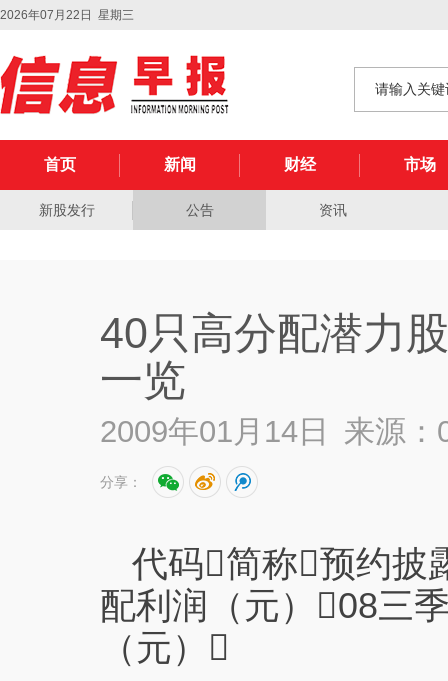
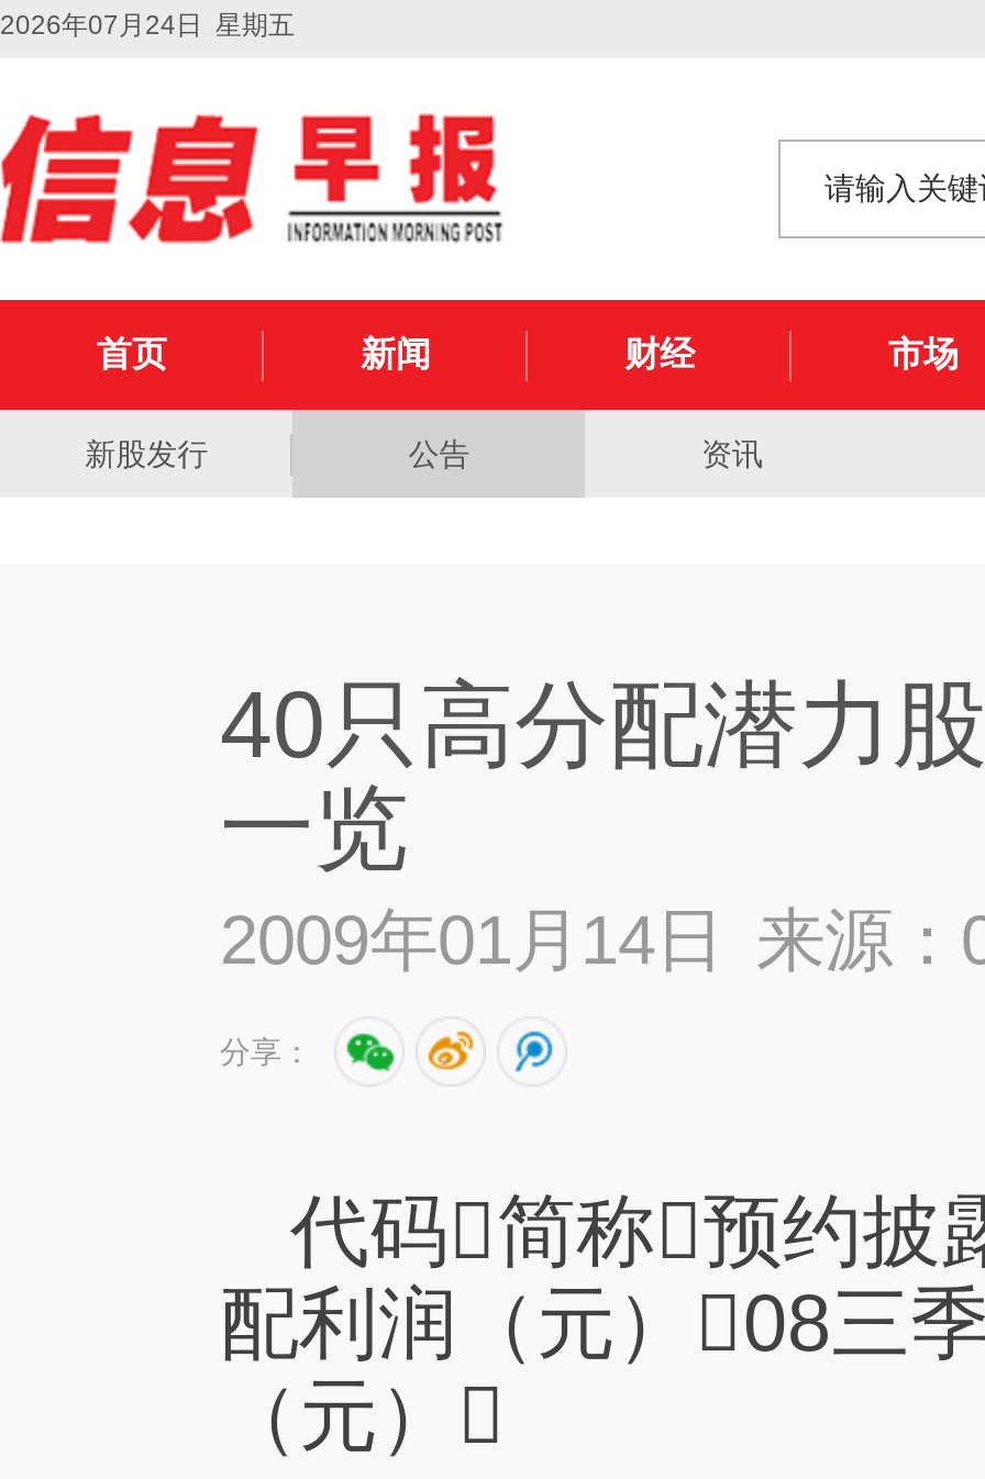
- 2026年07月22日 星期三
+ 2026年07月24日 星期五
